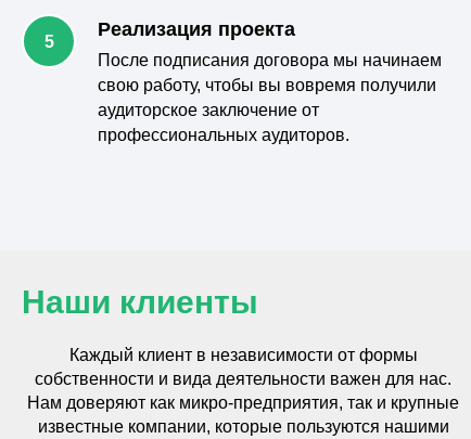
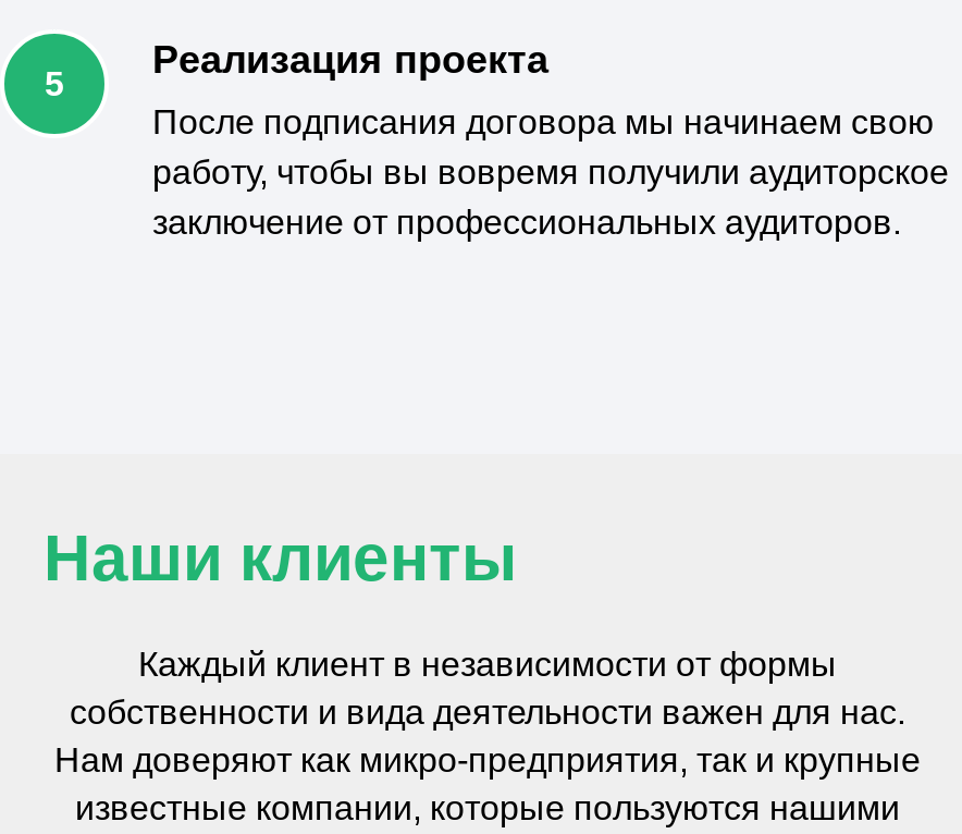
- [image]
+ [image]
